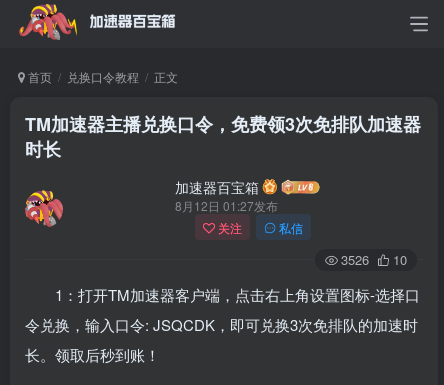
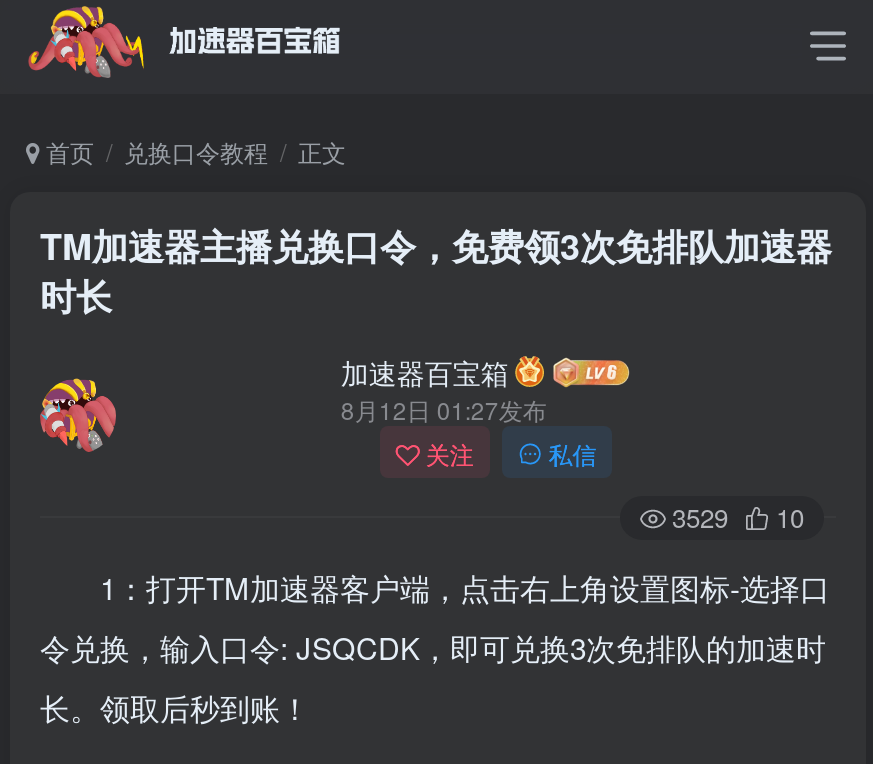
- 3526 10
+ 3529 10
